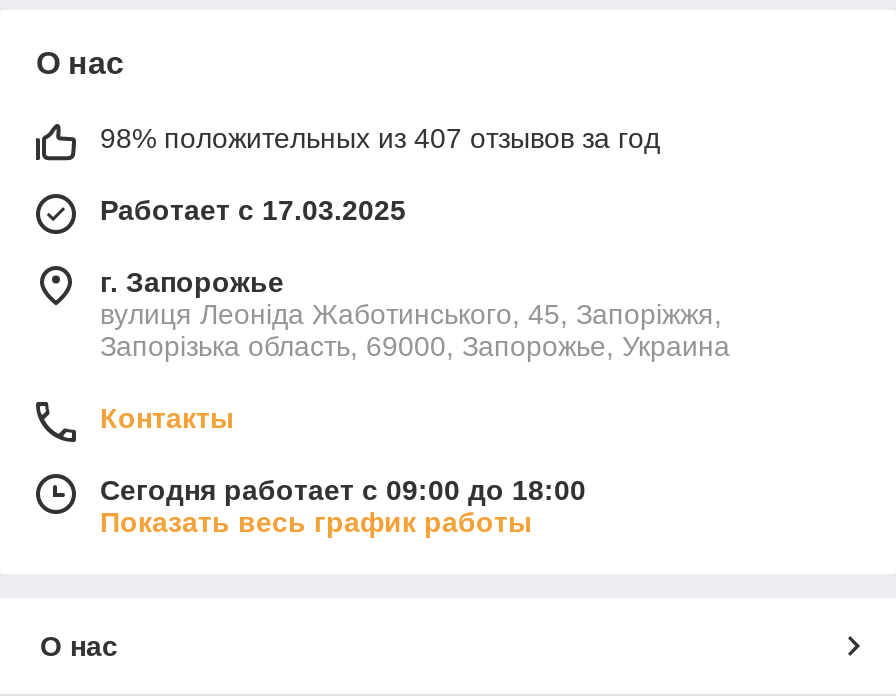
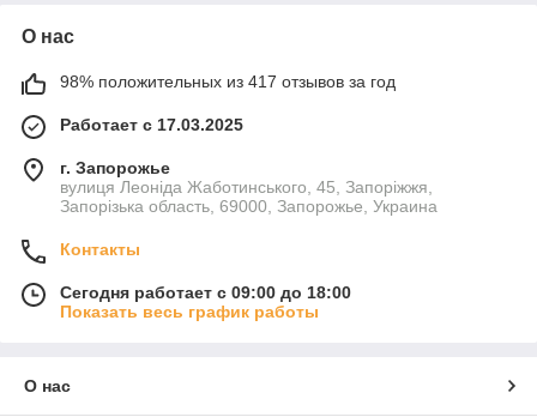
- 98% положительных из 407 отзывов за год
+ 98% положительных из 417 отзывов за год
